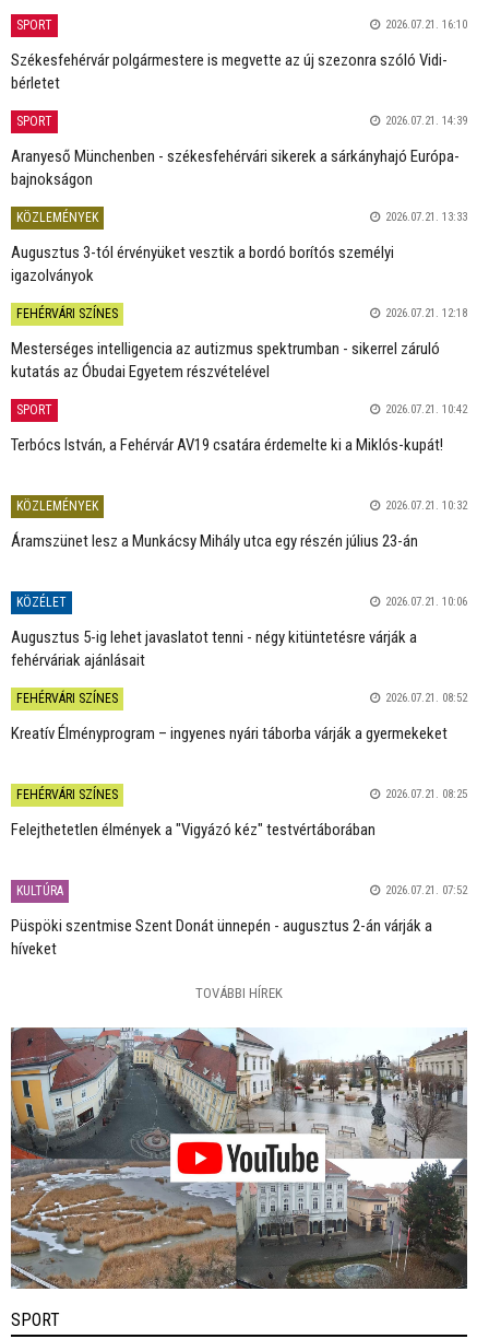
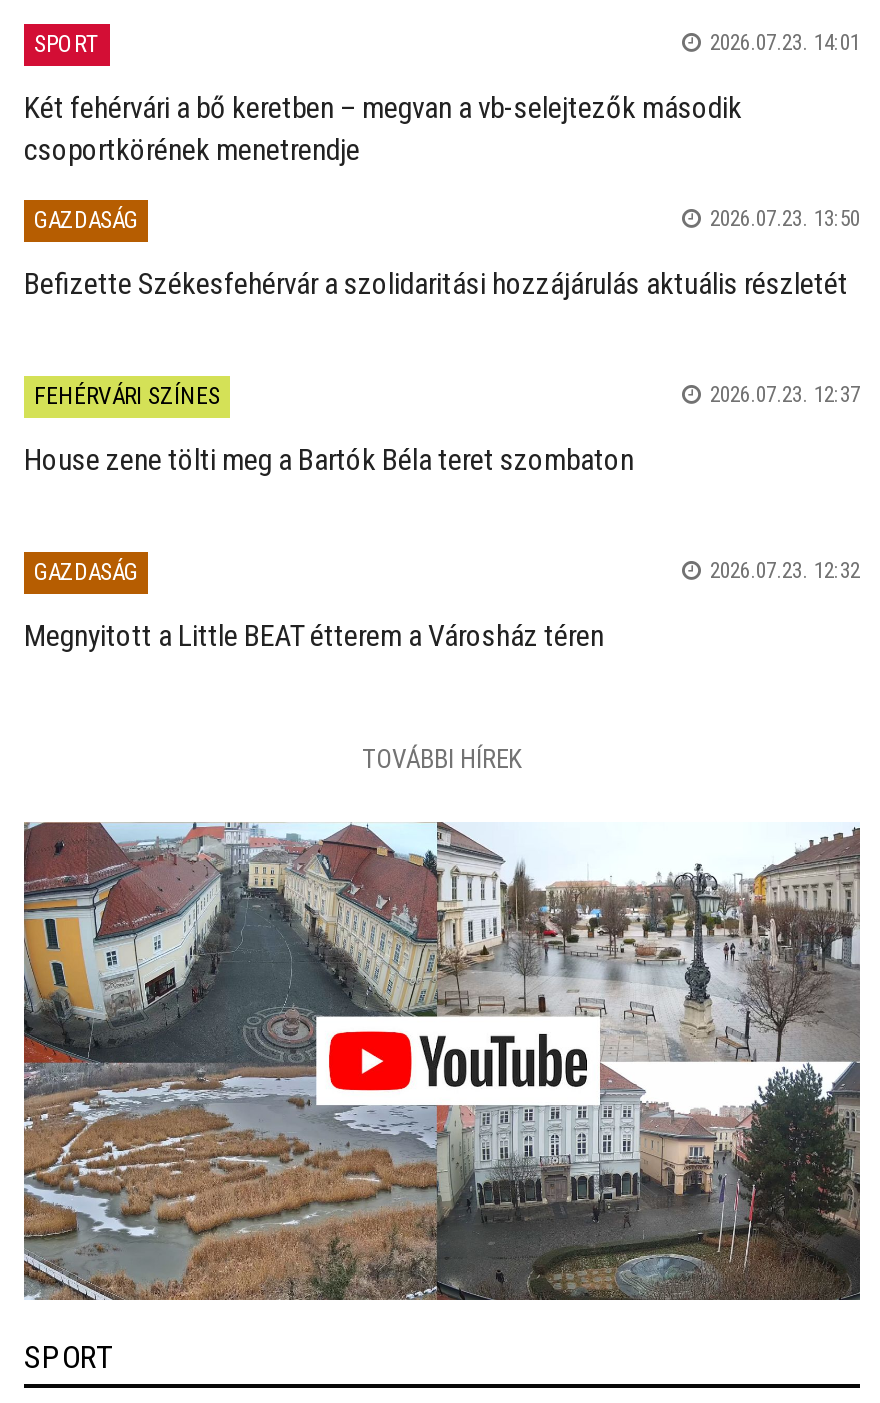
- 2026.07.21. 16:10
- Székesfehérvár polgármestere is megvette az új szezonra szóló Vidi-
- bérletet
- SPORT
- 2026.07.21. 14:39
- Aranyeső Münchenben - székesfehérvári sikerek a sárkányhajó Európa-
- bajnokságon
- KÖZLEMÉNYEK
- 2026.07.21. 13:33
- Augusztus 3-tól érvényüket vesztik a bordó borítós személyi
- igazolványok
+ 2026.07.23. 14:01
+ Két fehérvári a bő keretben – megvan a vb-selejtezők második
+ csoportkörének menetrendje
+ GAZDASÁG
+ 2026.07.23. 13:50
+ Befizette Székesfehérvár a szolidaritási hozzájárulás aktuális részletét

- 2026.07.21. 12:18
- Mesterséges intelligencia az autizmus spektrumban - sikerrel záruló
- kutatás az Óbudai Egyetem részvételével
- SPORT
- 2026.07.21. 10:42
- Terbócs István, a Fehérvár AV19 csatára érdemelte ki a Miklós-kupát!
- KÖZLEMÉNYEK
- 2026.07.21. 10:32
- Áramszünet lesz a Munkácsy Mihály utca egy részén július 23-án
- KÖZÉLET
- 2026.07.21. 10:06
- Augusztus 5-ig lehet javaslatot tenni - négy kitüntetésre várják a
- fehérváriak ajánlásait
- FEHÉRVÁRI SZÍNES
- 2026.07.21. 08:52
- Kreatív Élményprogram – ingyenes nyári táborba várják a gyermekeket
- FEHÉRVÁRI SZÍNES
- 2026.07.21. 08:25
- Felejthetetlen élmények a "Vigyázó kéz" testvértáborában
- KULTÚRA
- 2026.07.21. 07:52
- Püspöki szentmise Szent Donát ünnepén - augusztus 2-án várják a
- híveket
+ 2026.07.23. 12:37
+ House zene tölti meg a Bartók Béla teret szombaton
+ GAZDASÁG
+ 2026.07.23. 12:32
+ Megnyitott a Little BEAT étterem a Városház téren
